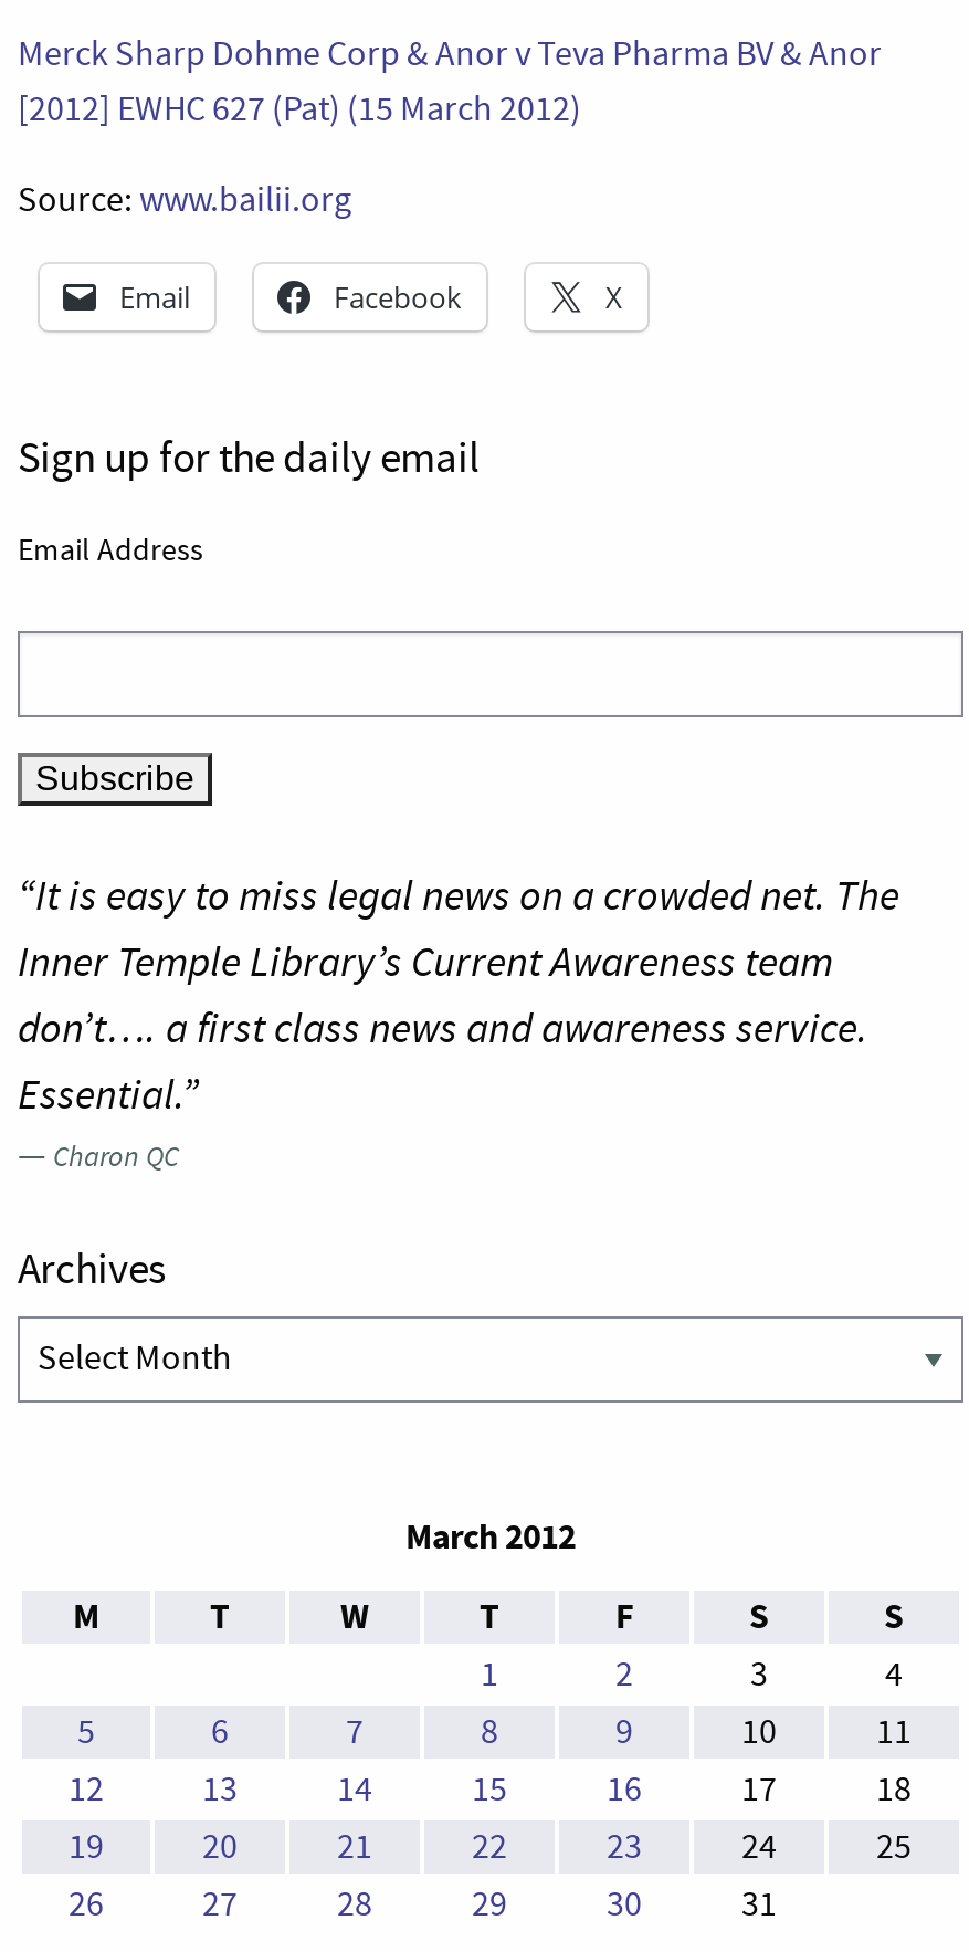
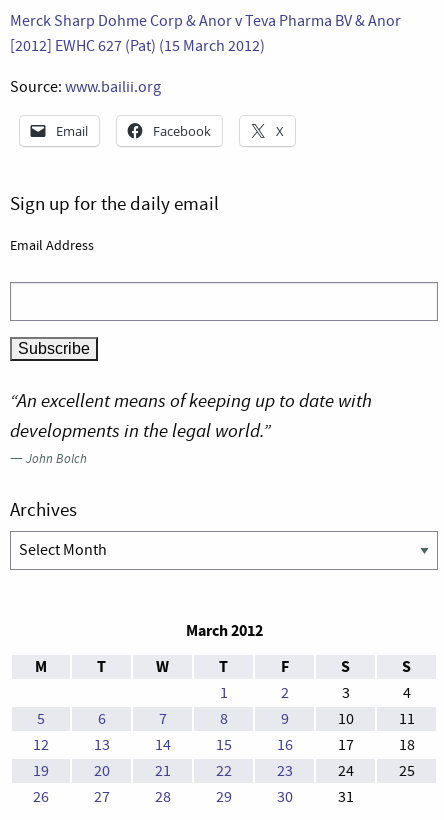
- “It is easy to miss legal news on a crowded net. The
- Inner Temple Library’s Current Awareness team
- don’t…. a first class news and awareness service.
- Essential.”
- — Charon QC
+ “An excellent means of keeping up to date with
+ developments in the legal world.”
+ — John Bolch
